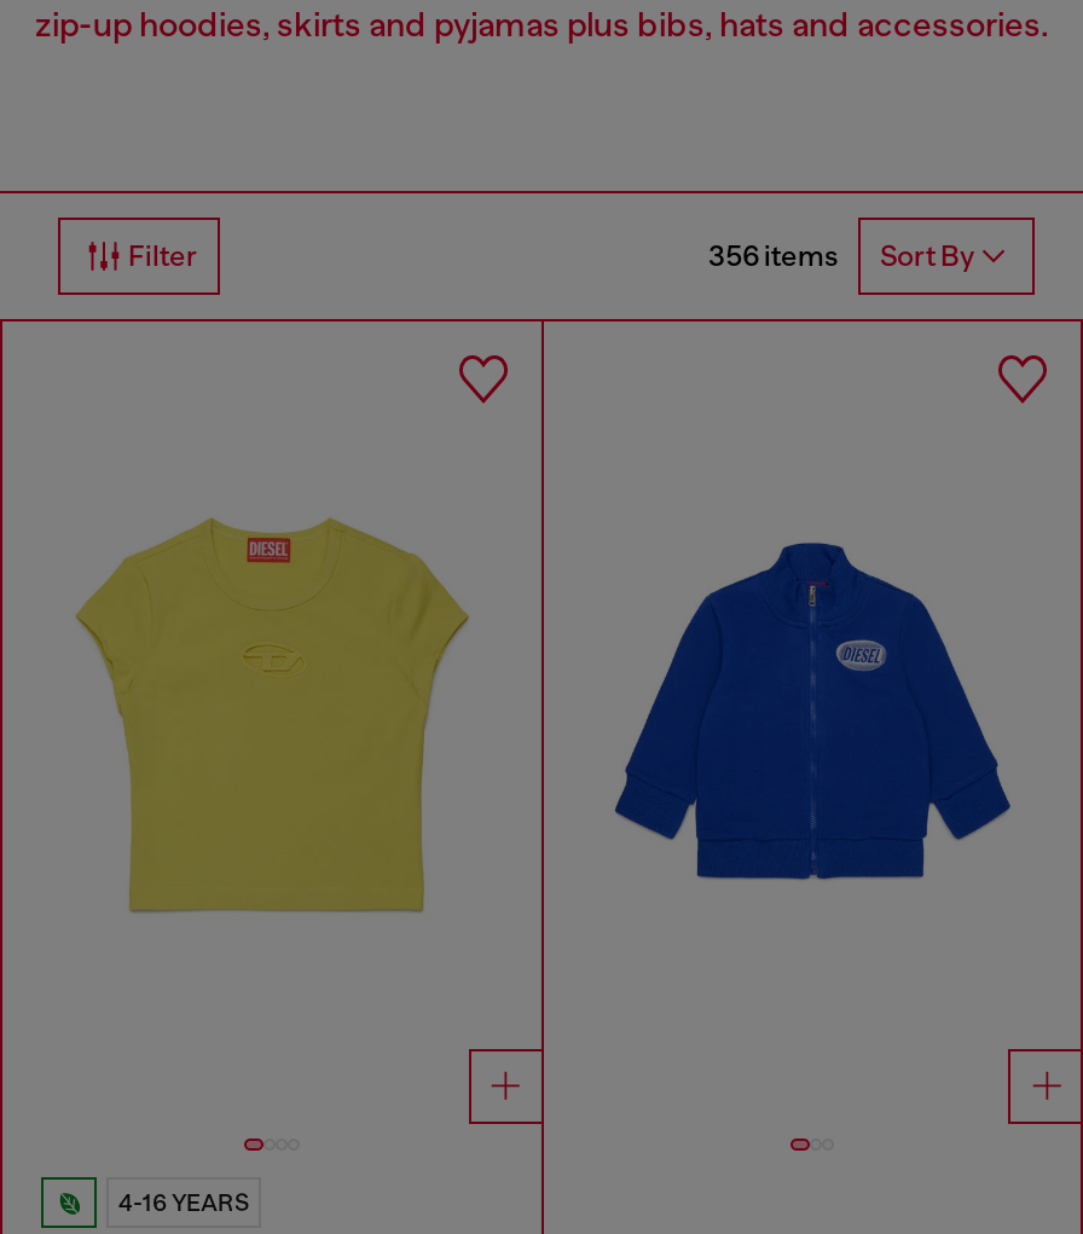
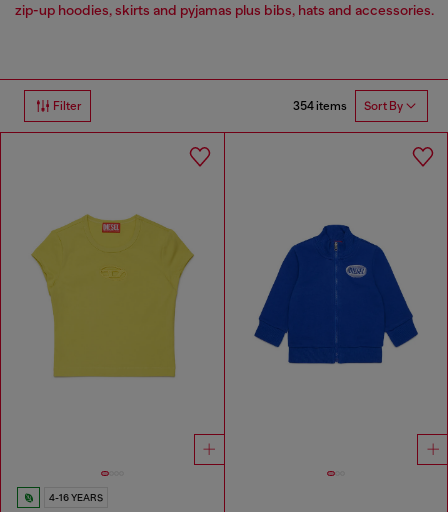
- 356 items Sort By
+ 354 items Sort By
